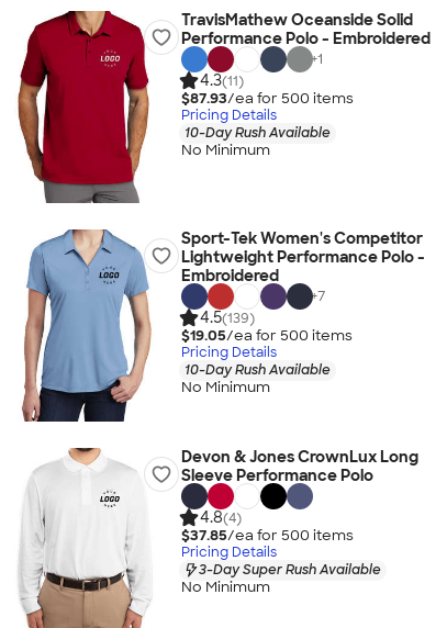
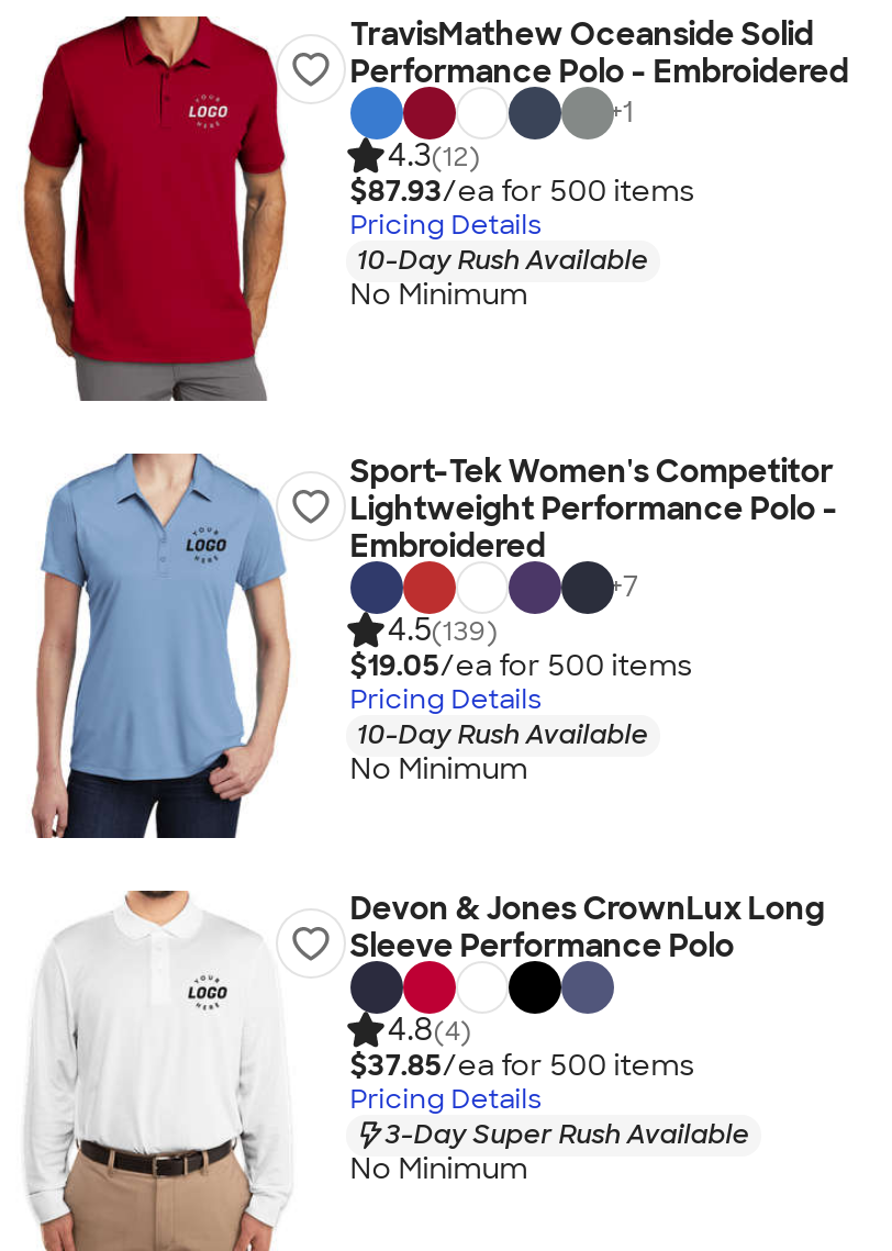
- 4.3(11)
+ 4.3(12)
